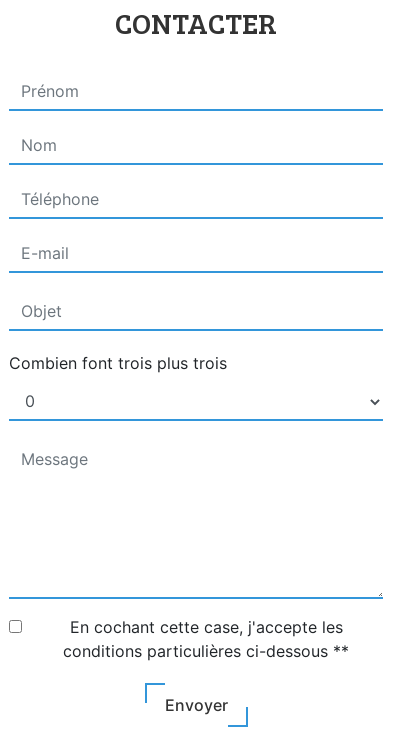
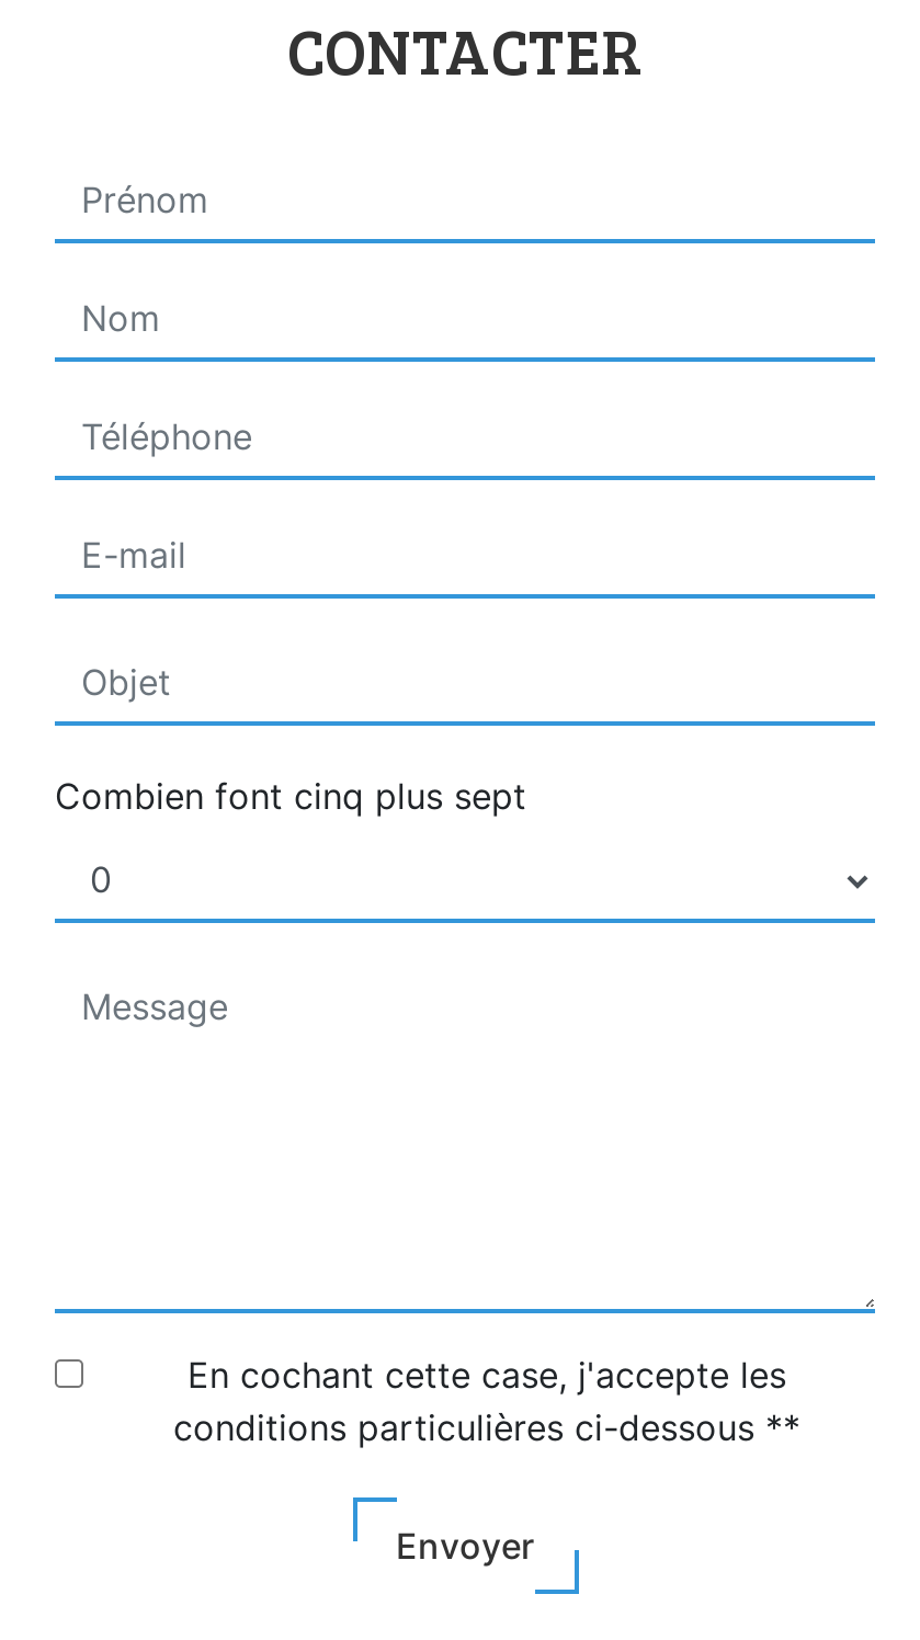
- Combien font trois plus trois
+ Combien font cinq plus sept
